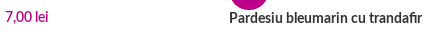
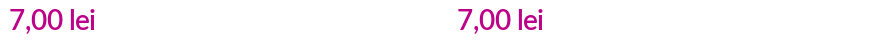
- Pardesiu bleumarin cu trandafir
+ 7,00 lei
